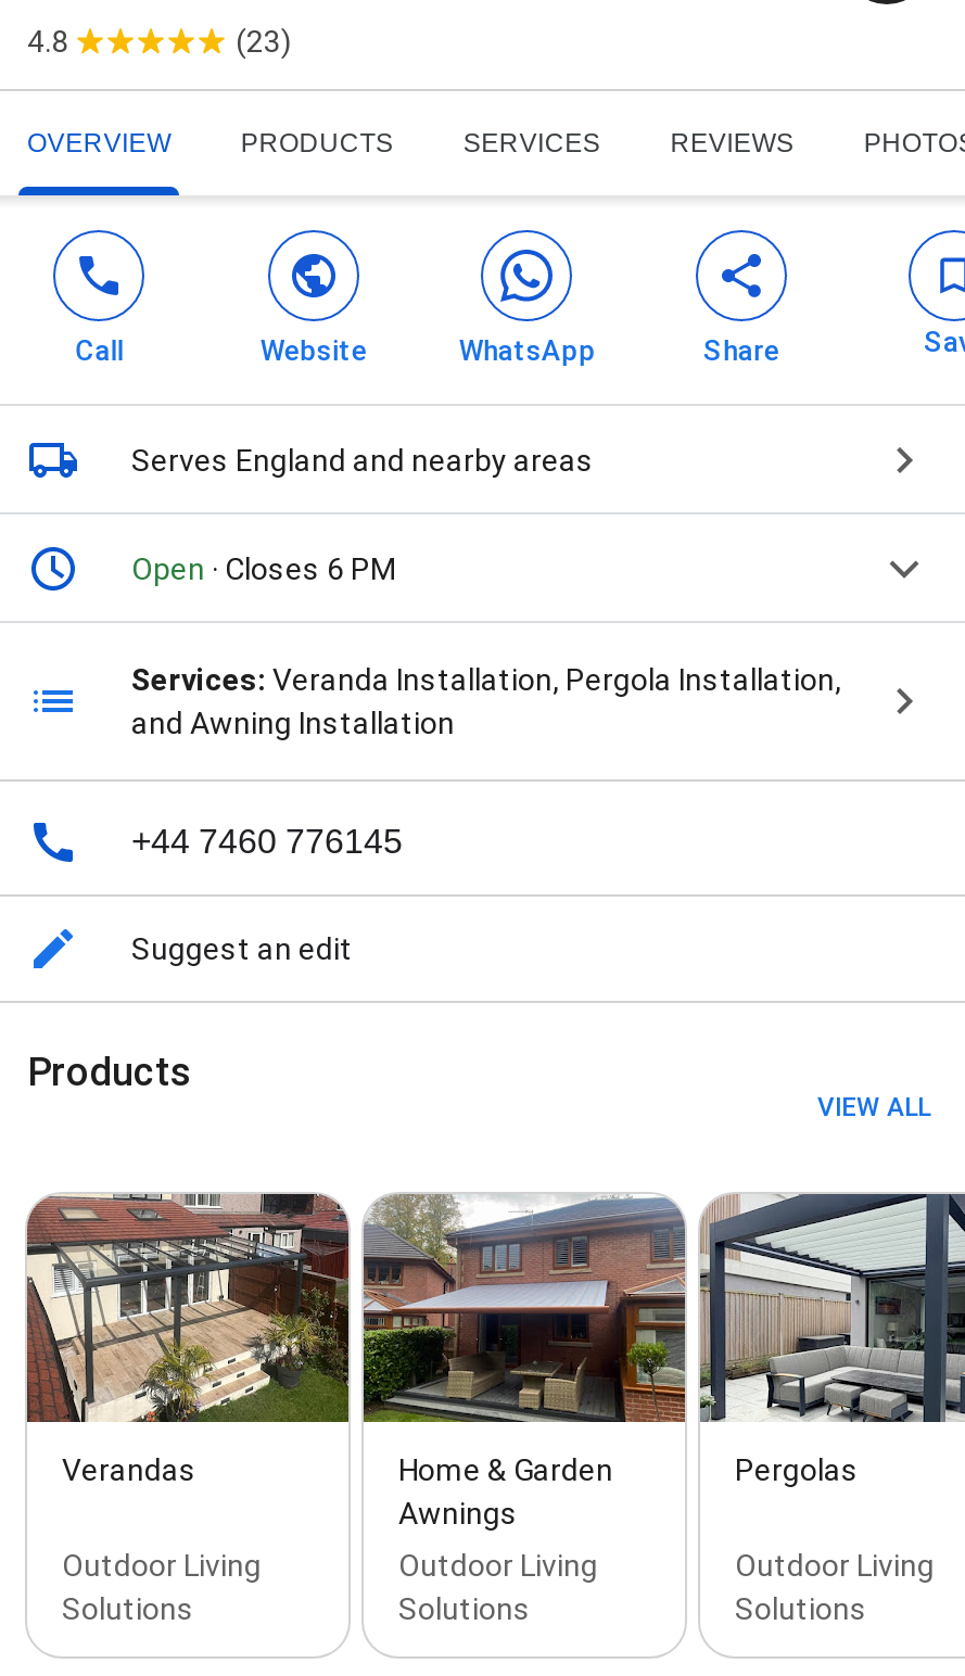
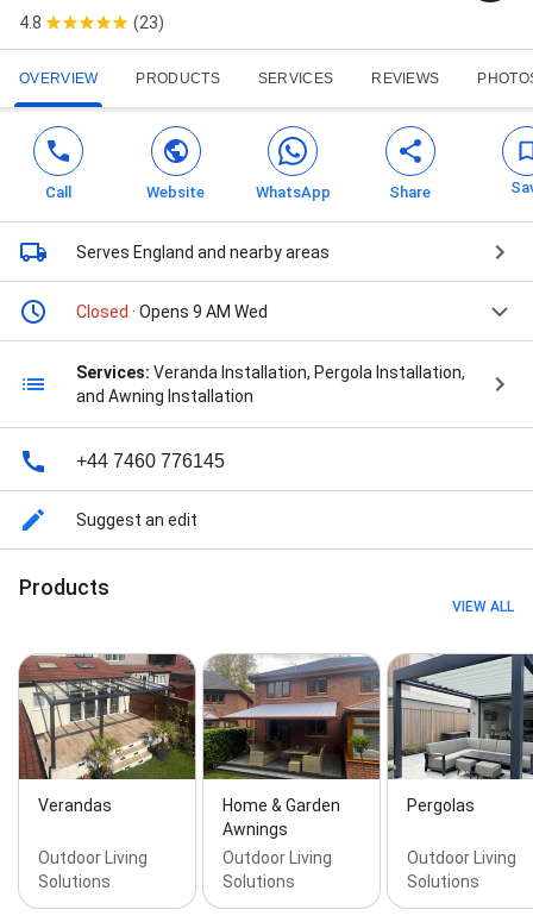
- Open · Closes 6 PM
+ Closed · Opens 9 AM Wed
